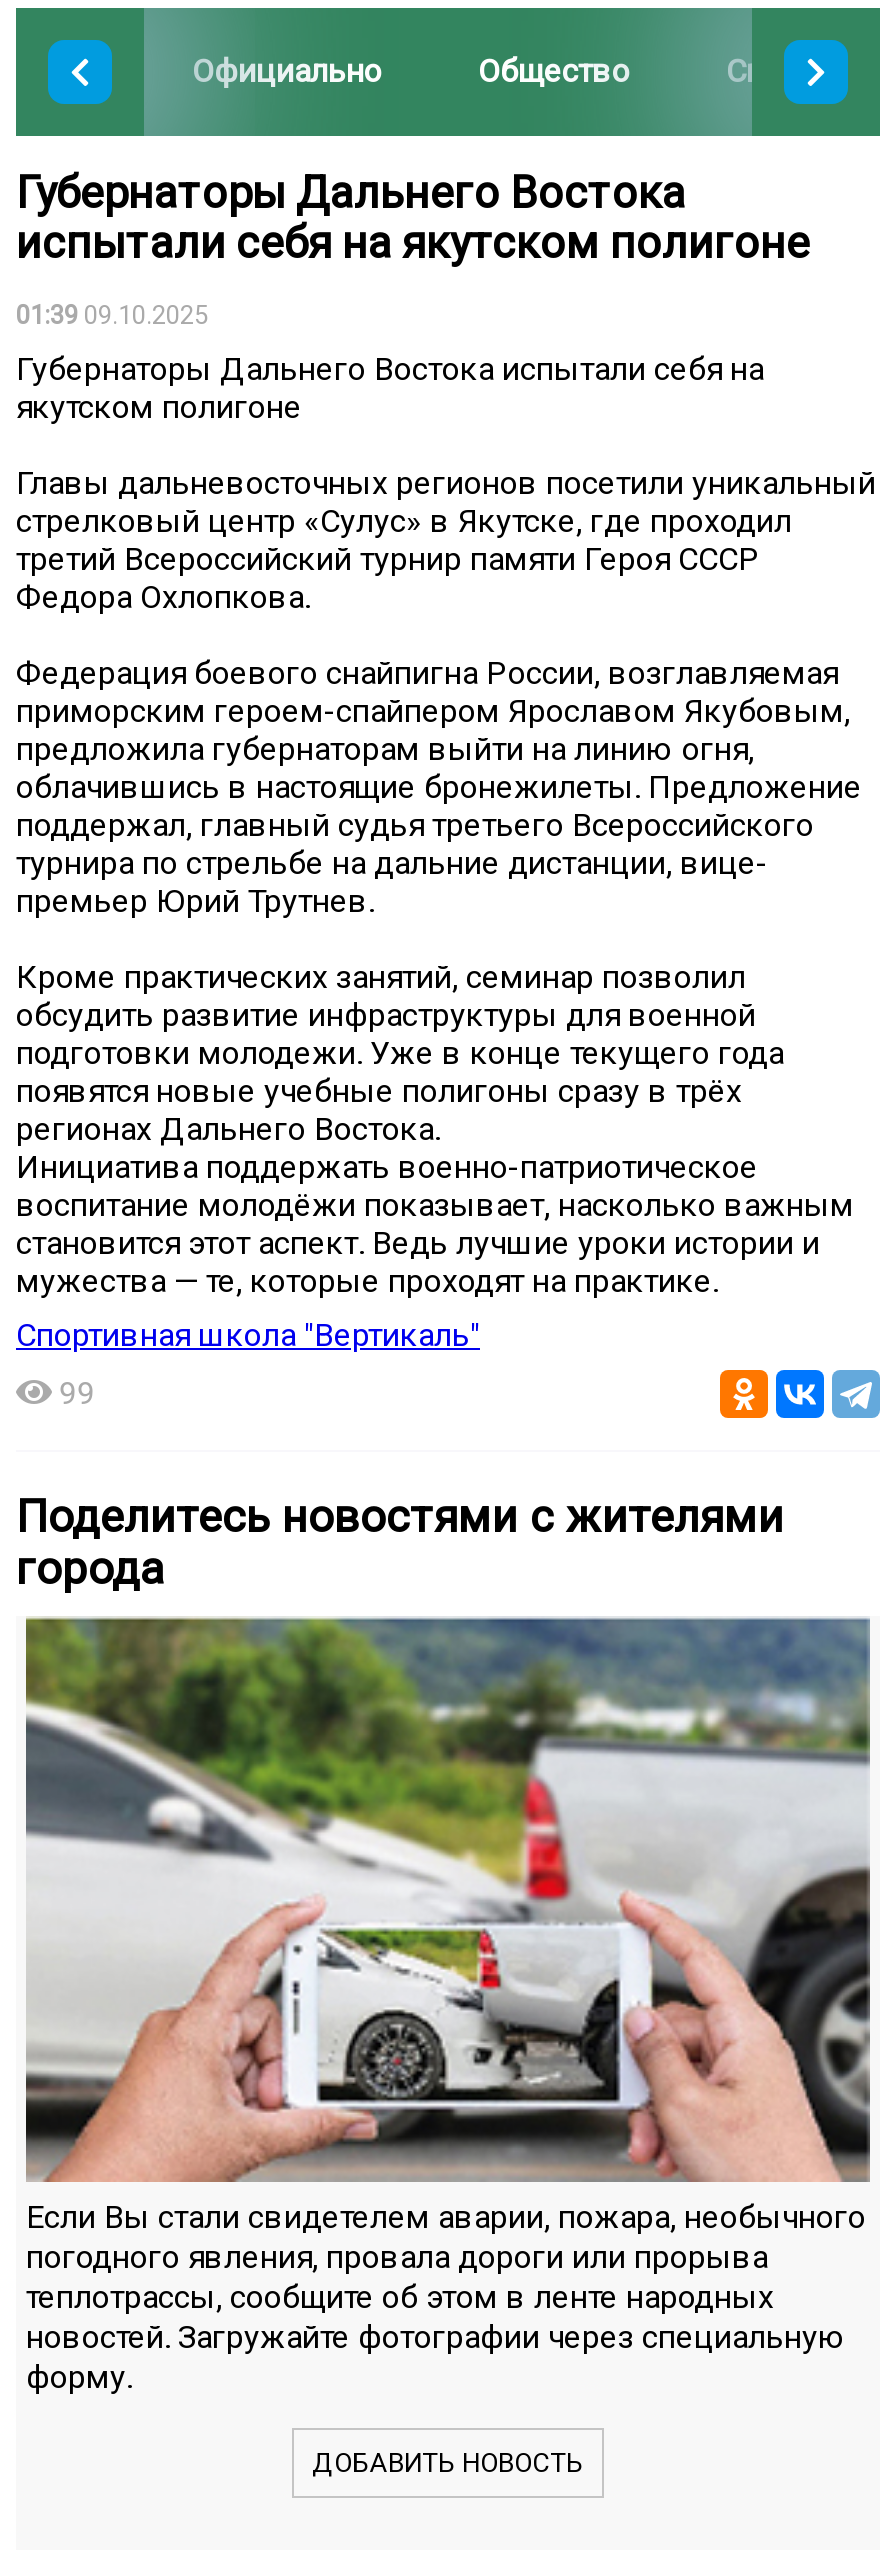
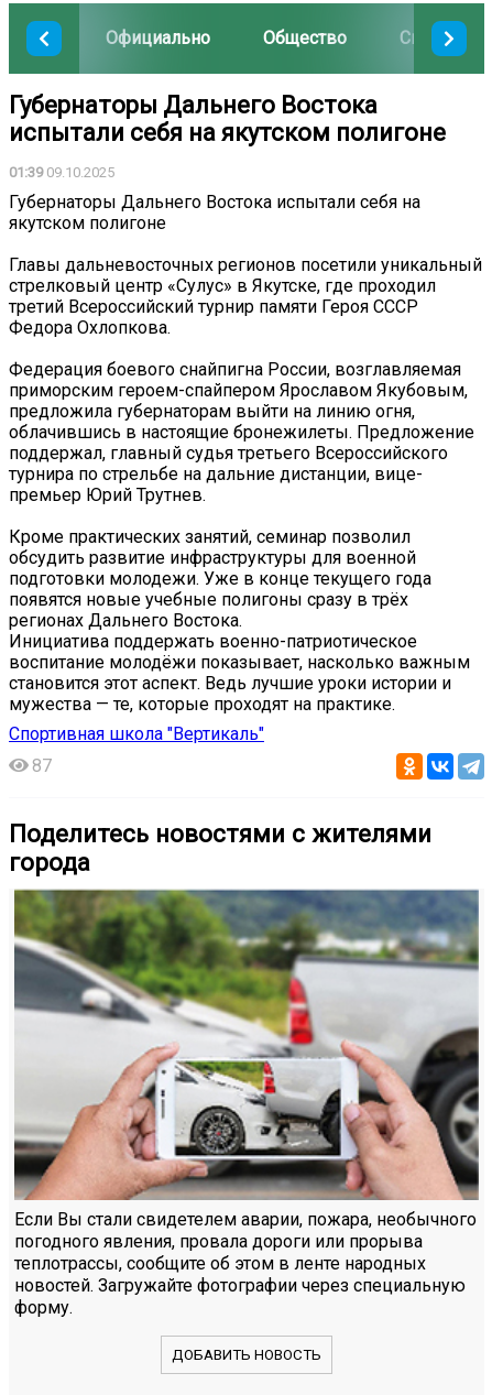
- 99
+ 87
